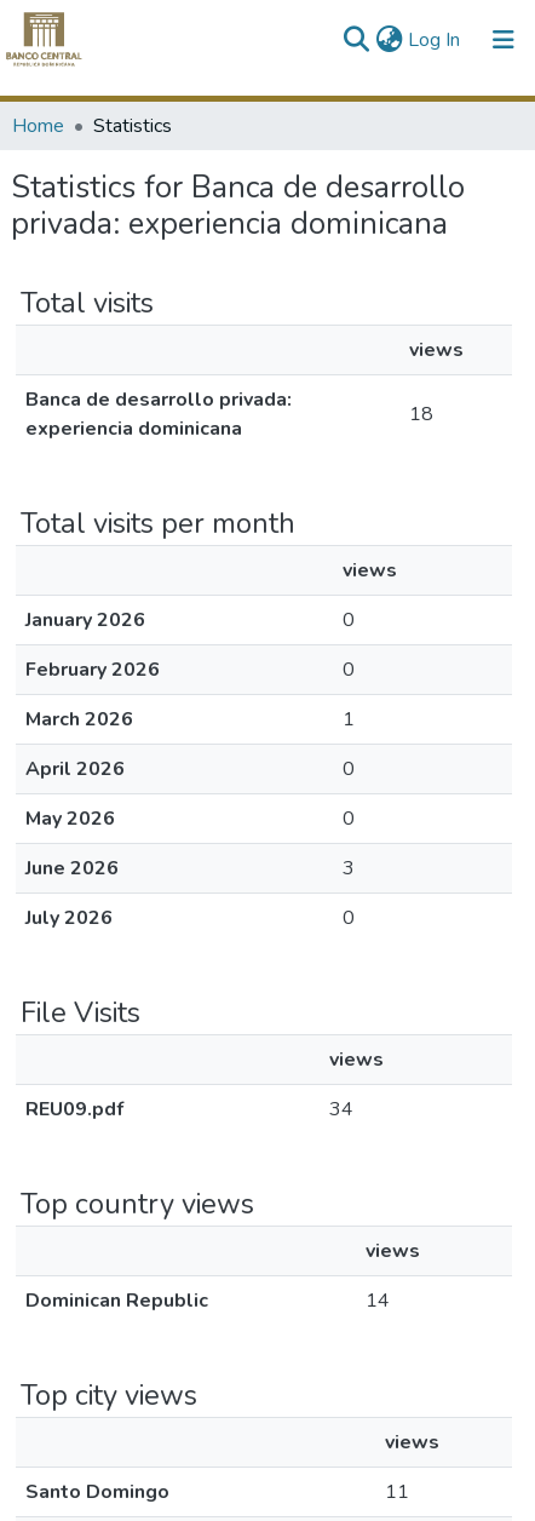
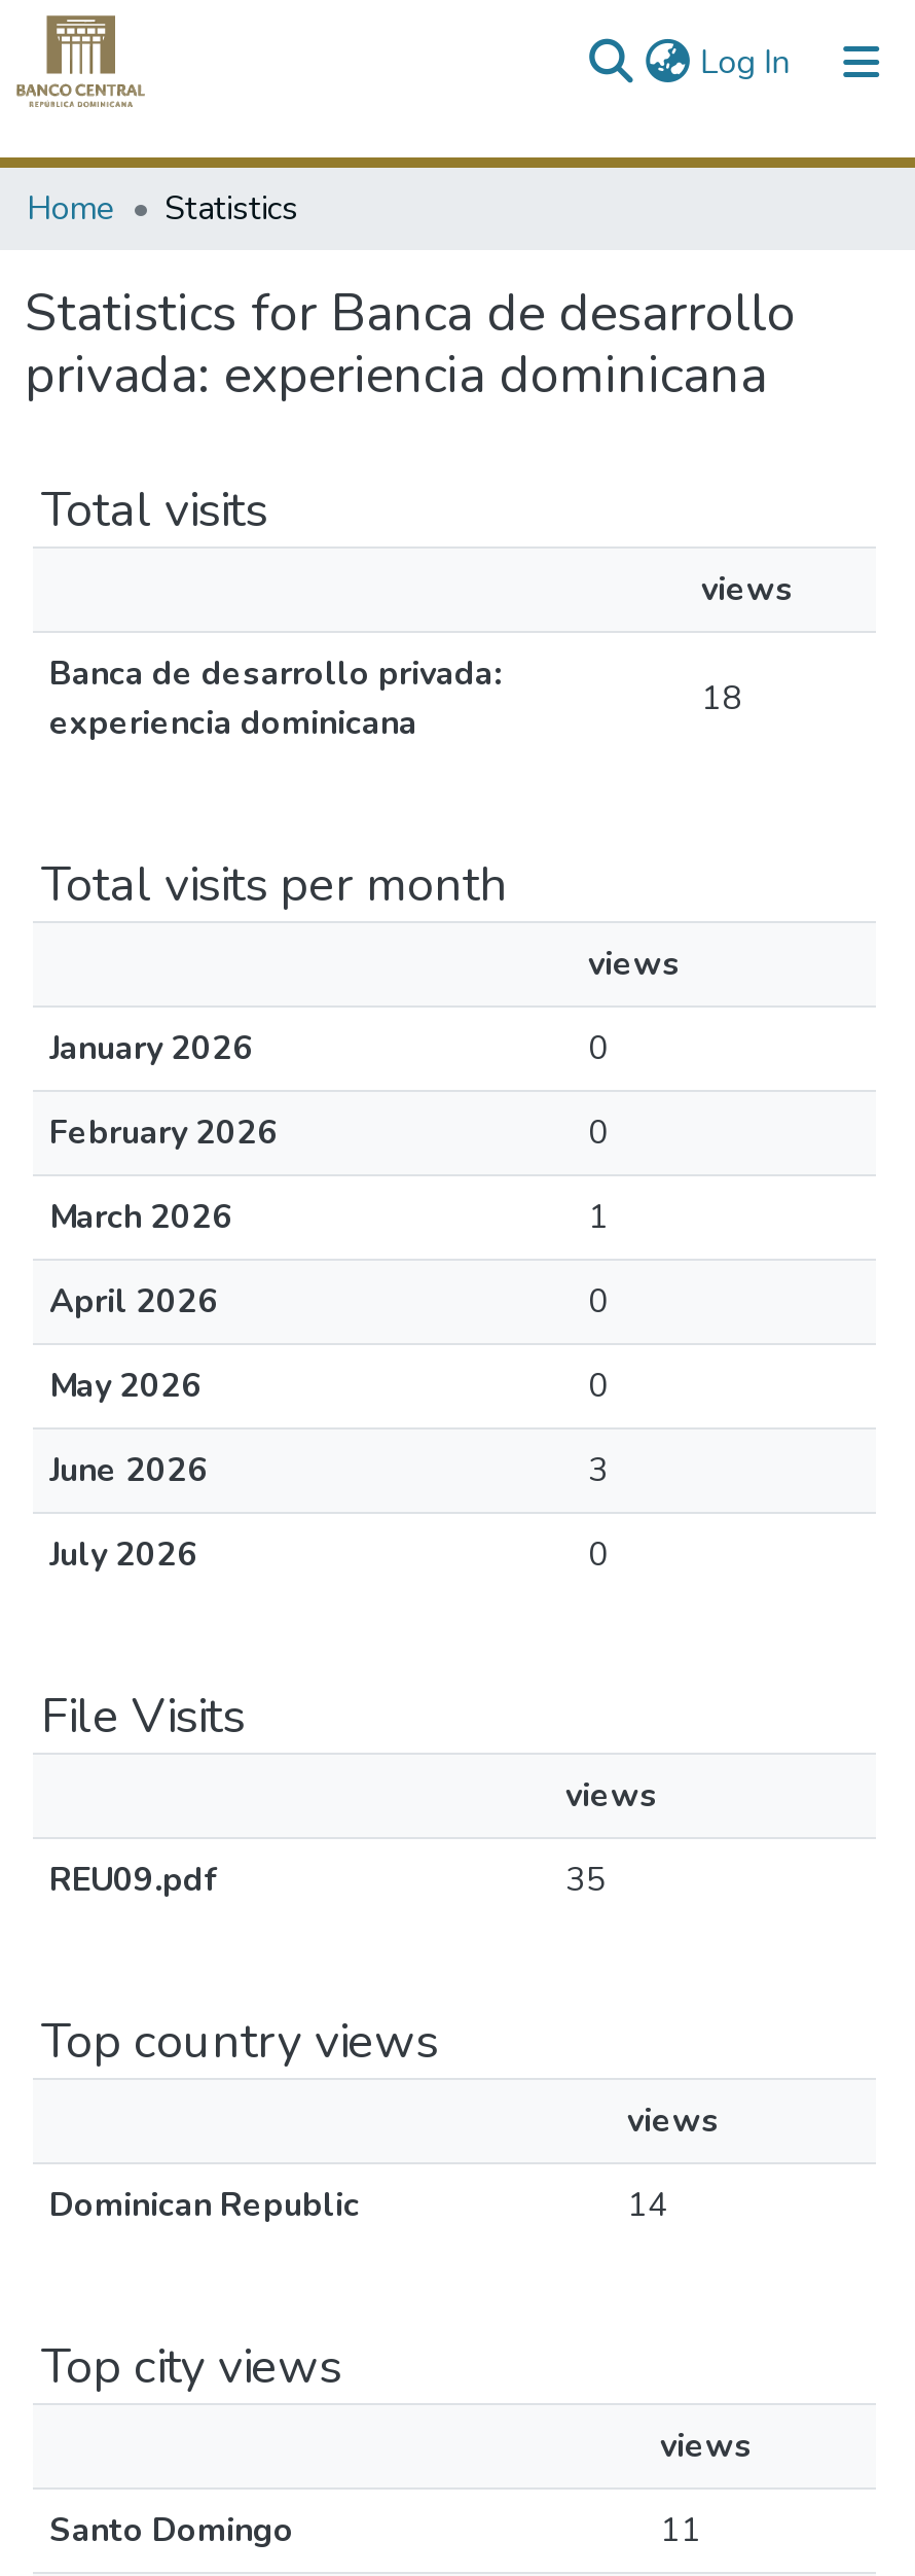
- 34
+ 35
